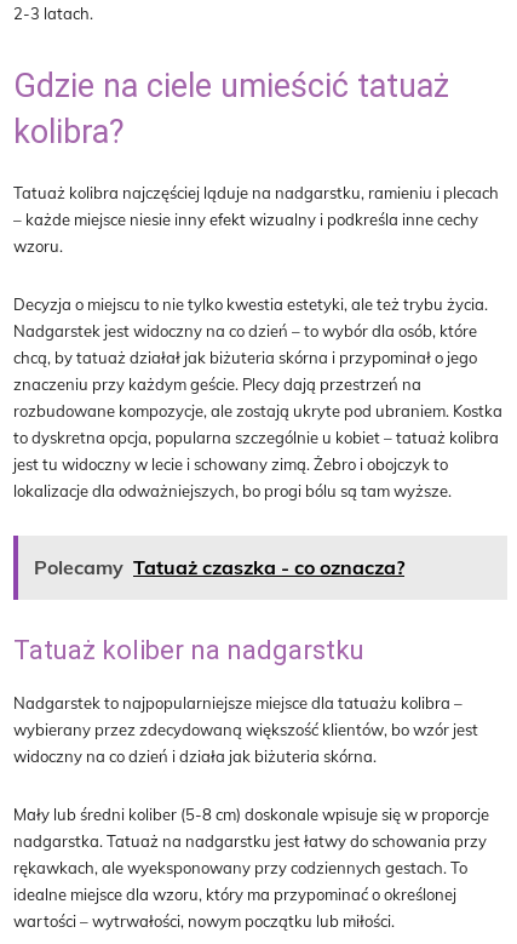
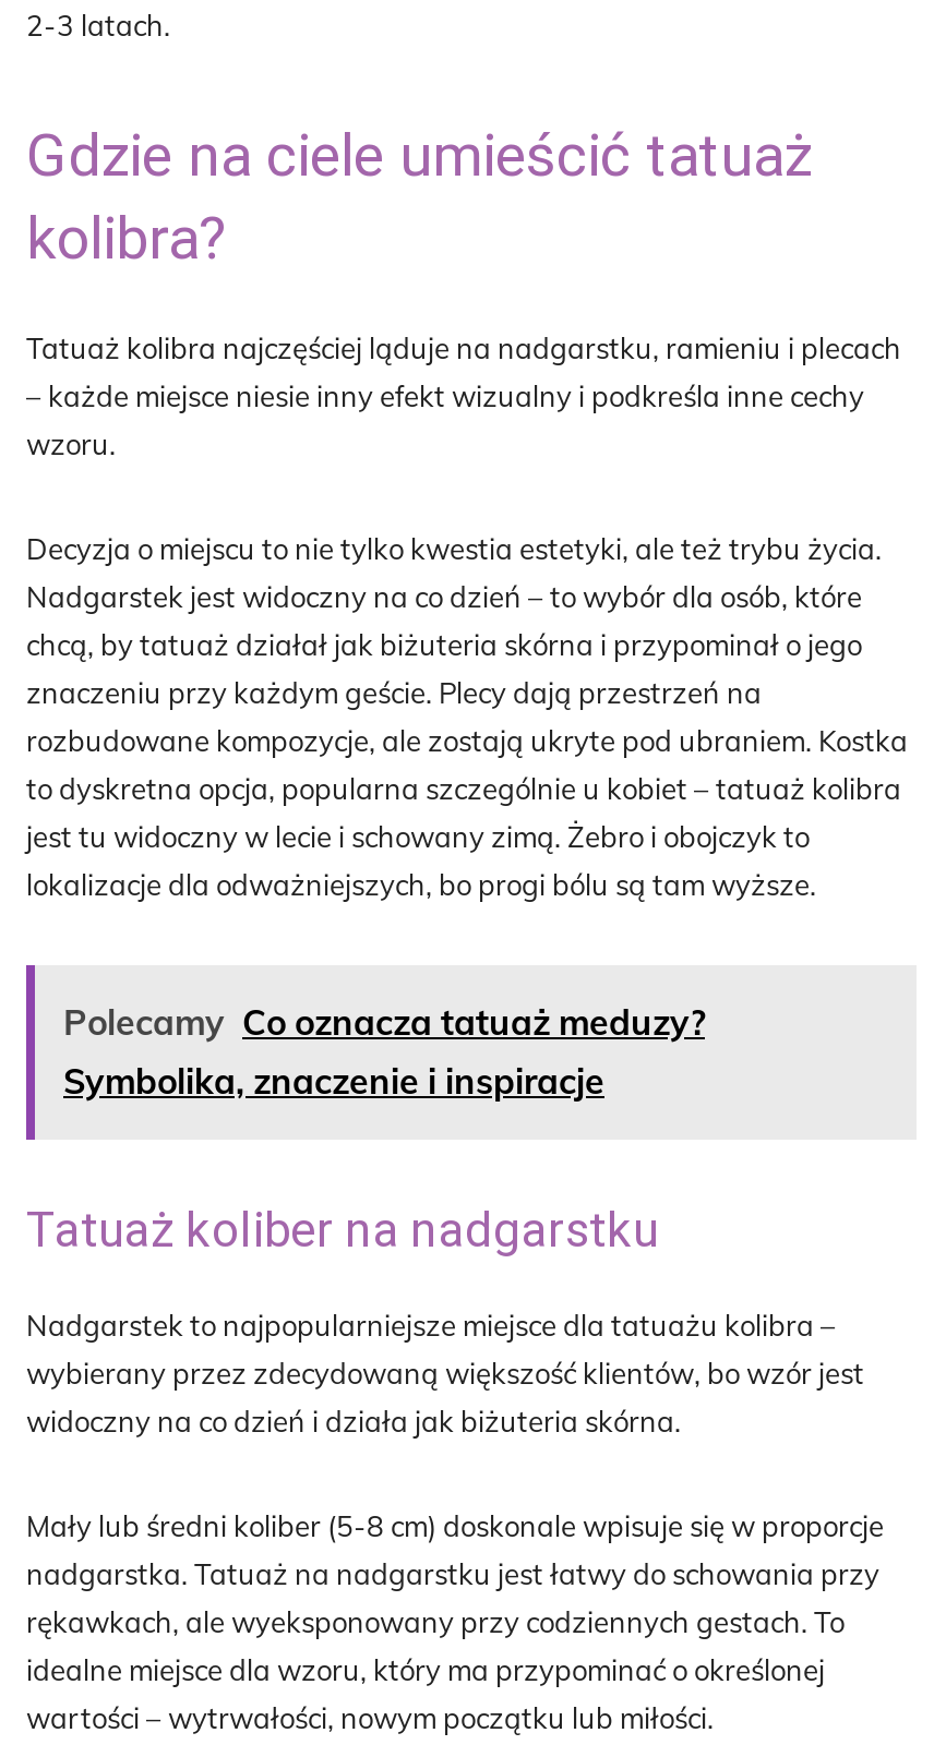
- Polecamy Tatuaż czaszka - co oznacza?
+ Polecamy Co oznacza tatuaż meduzy?
+ Symbolika, znaczenie i inspiracje
